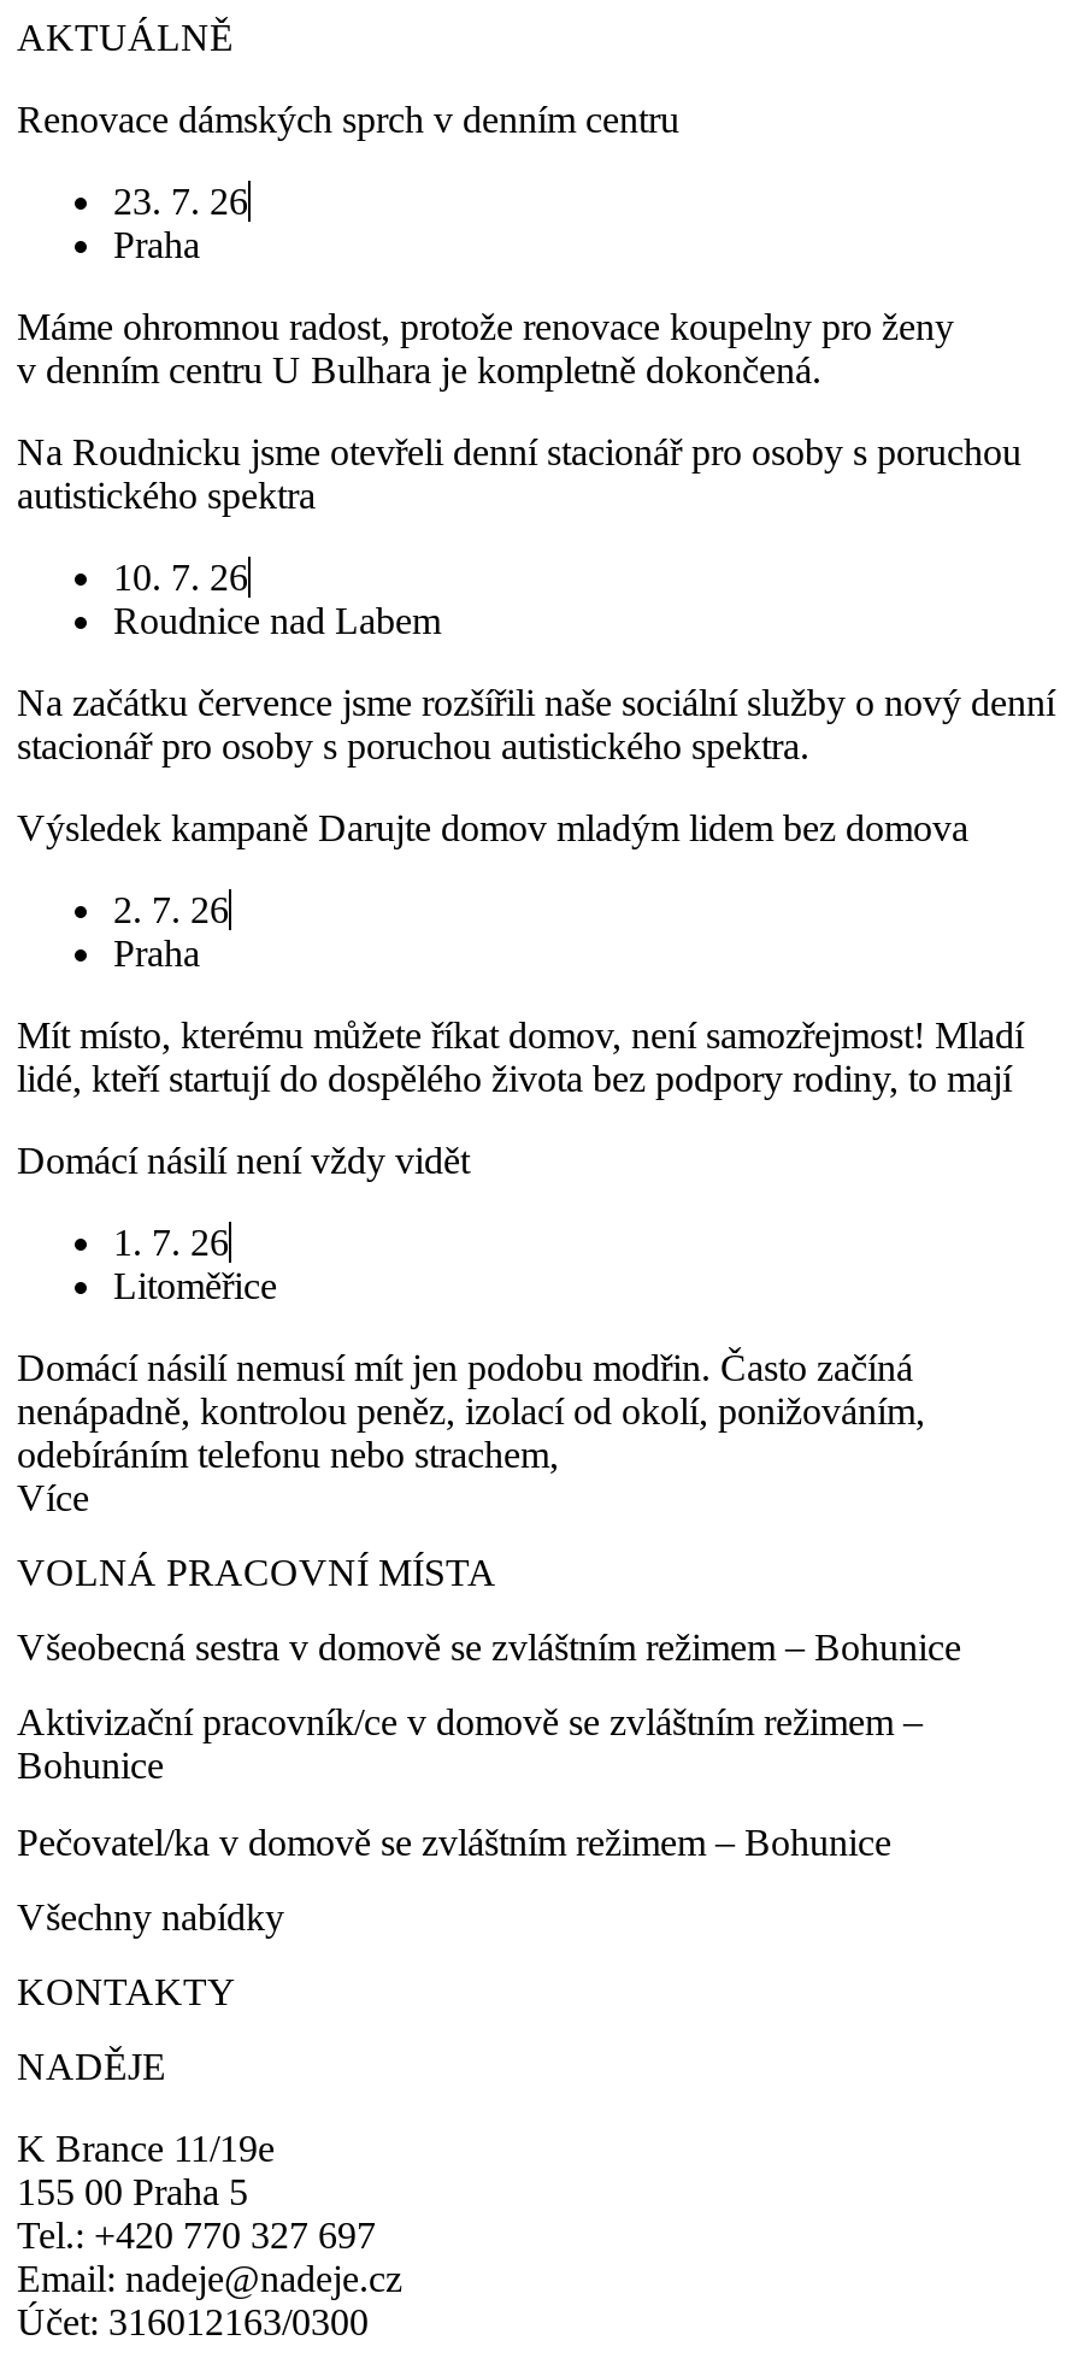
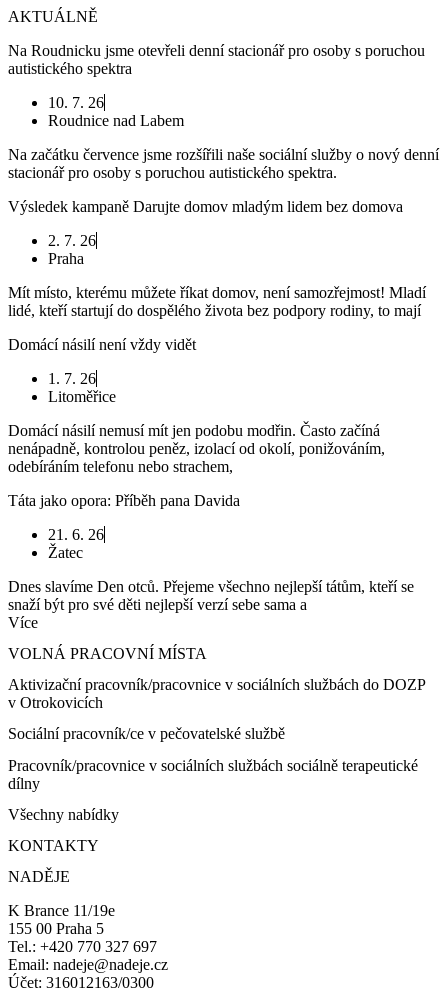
- Renovace dámských sprch v denním centru
- 23. 7. 26
- Praha
- Máme ohromnou radost, protože renovace koupelny pro ženy
- v denním centru U Bulhara je kompletně dokončená.

moved up: Na Roudnicku jsme otevřeli denní stacionář pro osoby s poruchou | autistického spektra | 10. 7. 26 | ... | nenápadně, kontrolou peněz, izolací od okolí, ponižováním, | odebíráním telefonu nebo strachem,

+ Táta jako opora: Příběh pana Davida
+ 21. 6. 26
+ Žatec
+ Dnes slavíme Den otců. Přejeme všechno nejlepší tátům, kteří se
+ snaží být pro své děti nejlepší verzí sebe sama a

- Všeobecná sestra v domově se zvláštním režimem – Bohunice
+ Aktivizační pracovník/pracovnice v sociálních službách do DOZP
+ v Otrokovicích

- Aktivizační pracovník/ce v domově se zvláštním režimem –
- Bohunice
+ Sociální pracovník/ce v pečovatelské službě

- Pečovatel/ka v domově se zvláštním režimem – Bohunice
+ Pracovník/pracovnice v sociálních službách sociálně terapeutické
+ dílny
